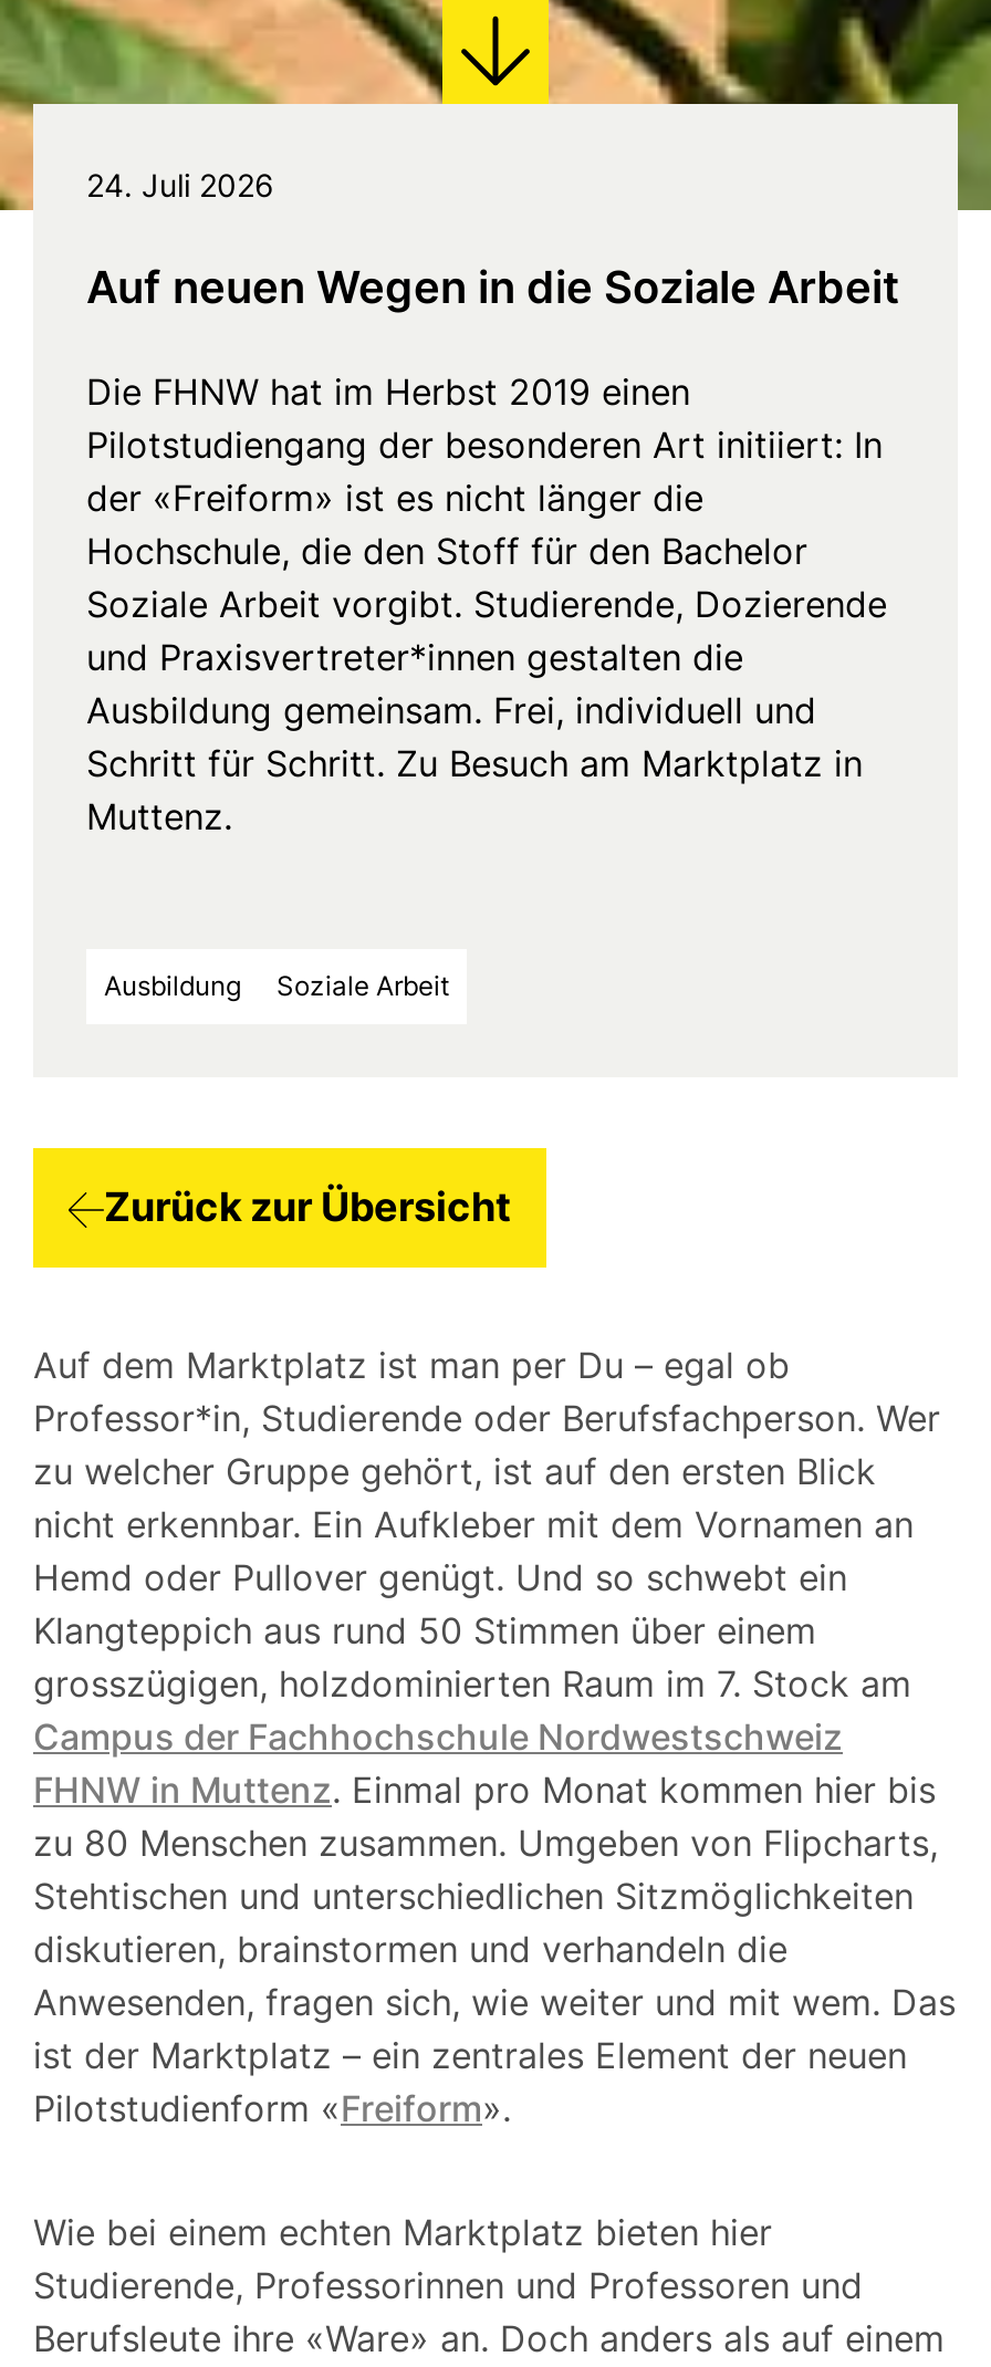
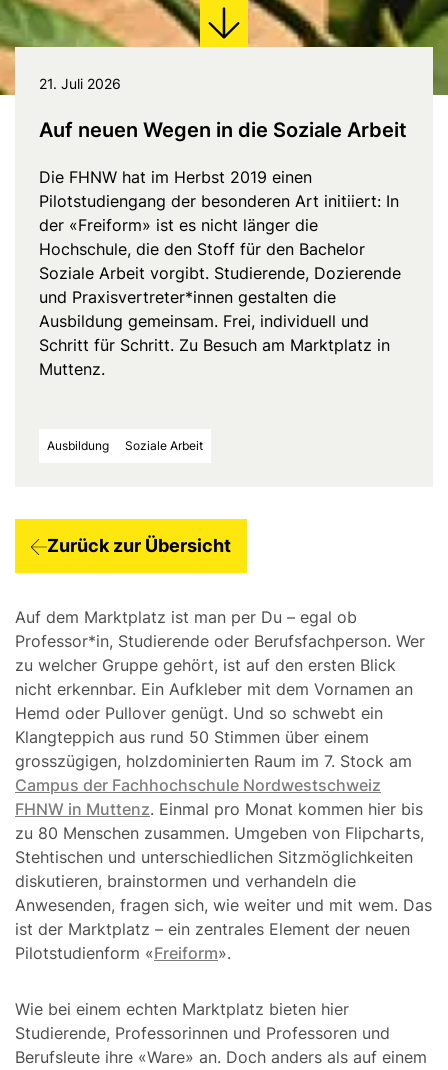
- 24. Juli 2026
+ 21. Juli 2026
